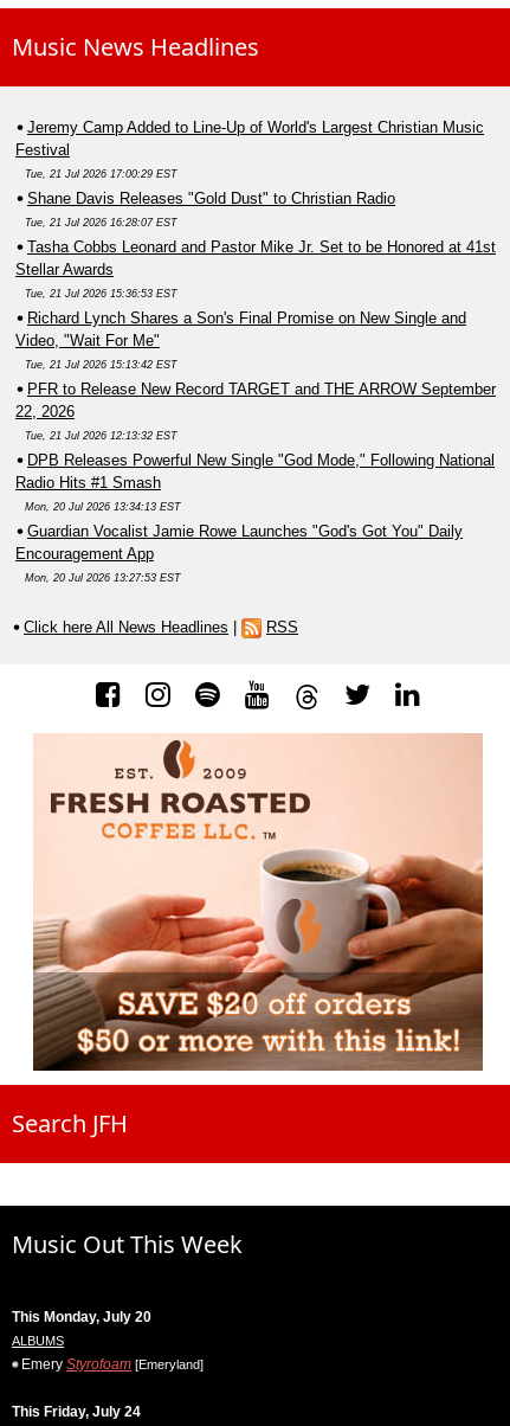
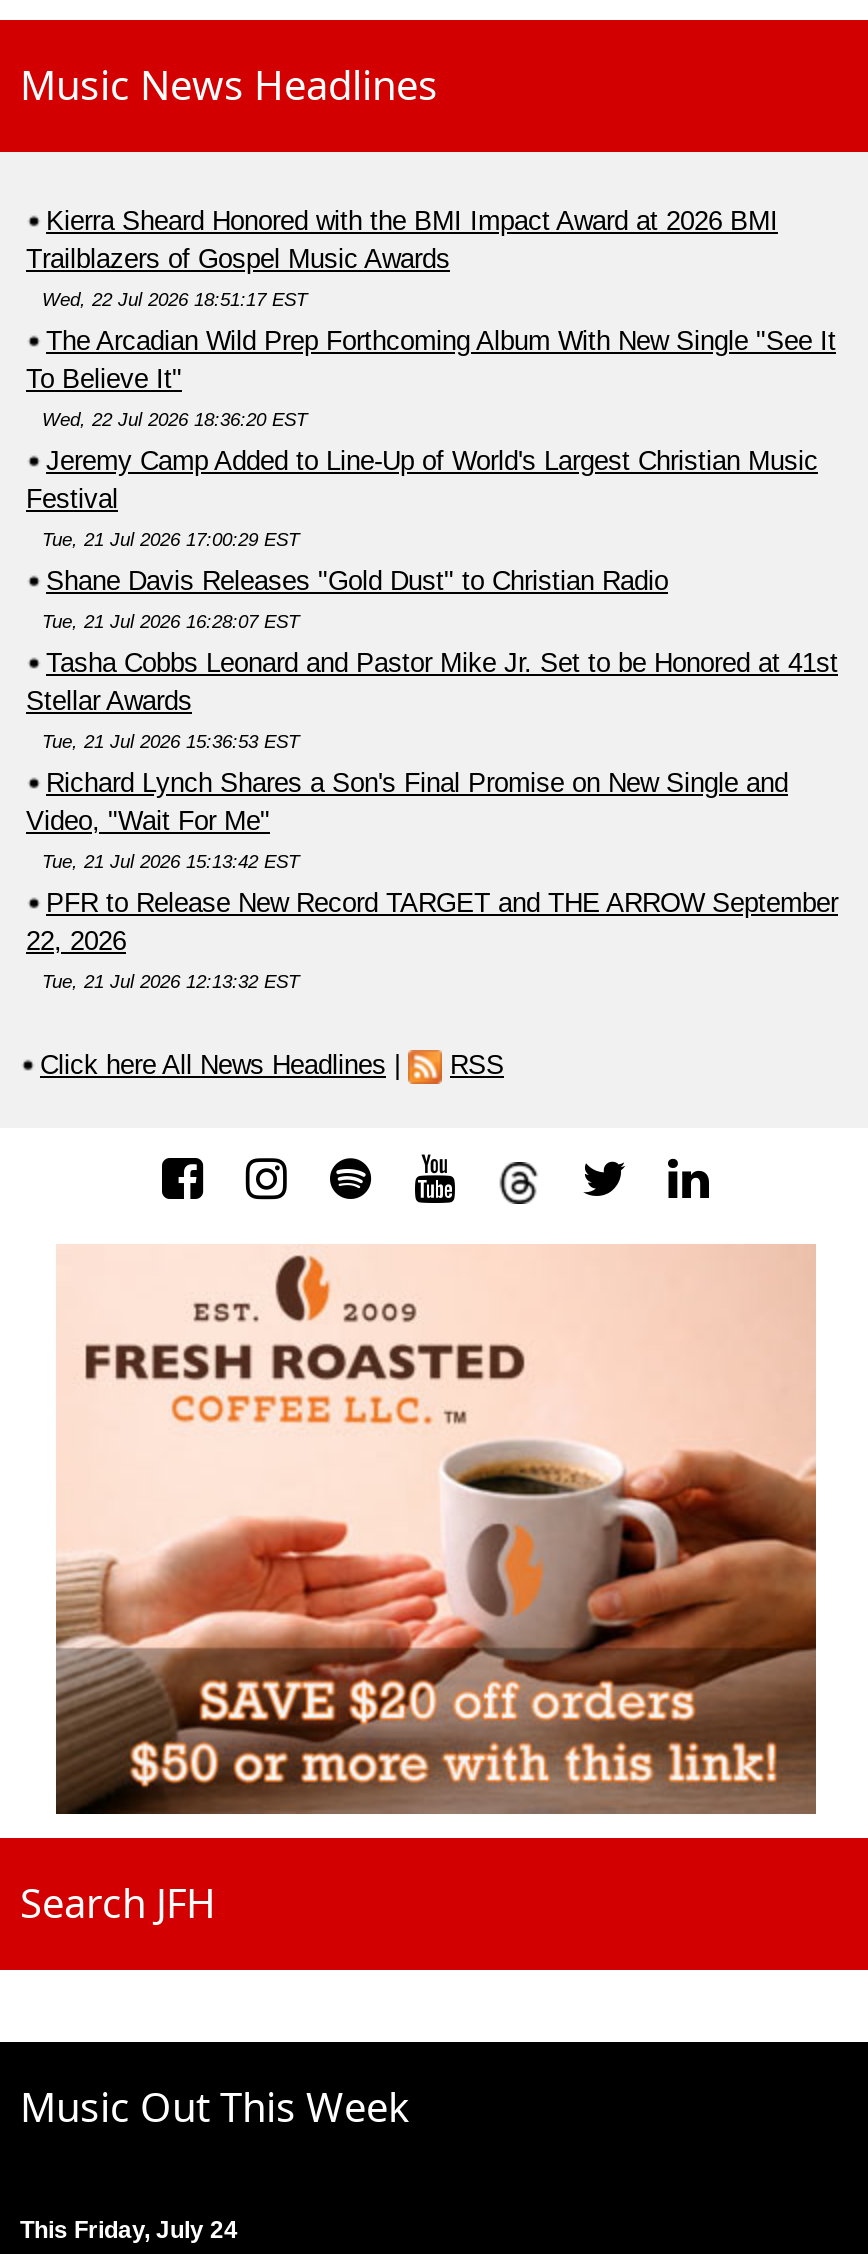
+ Kierra Sheard Honored with the BMI Impact Award at 2026 BMI
+ Trailblazers of Gospel Music Awards
+ Wed, 22 Jul 2026 18:51:17 EST
+ The Arcadian Wild Prep Forthcoming Album With New Single "See It
+ To Believe It"
+ Wed, 22 Jul 2026 18:36:20 EST

moved down: Jeremy Camp Added to Line-Up of World's Largest Christian Music | Festival | Tue, 21 Jul 2026 17:00:29 EST | ... | 22, 2026 | Tue, 21 Jul 2026 12:13:32 EST

- DPB Releases Powerful New Single "God Mode," Following National
- Radio Hits #1 Smash
- Mon, 20 Jul 2026 13:34:13 EST
- Guardian Vocalist Jamie Rowe Launches "God's Got You" Daily
- Encouragement App
- Mon, 20 Jul 2026 13:27:53 EST

- This Monday, July 20
- ALBUMS
- Emery Styrofoam [Emeryland]
